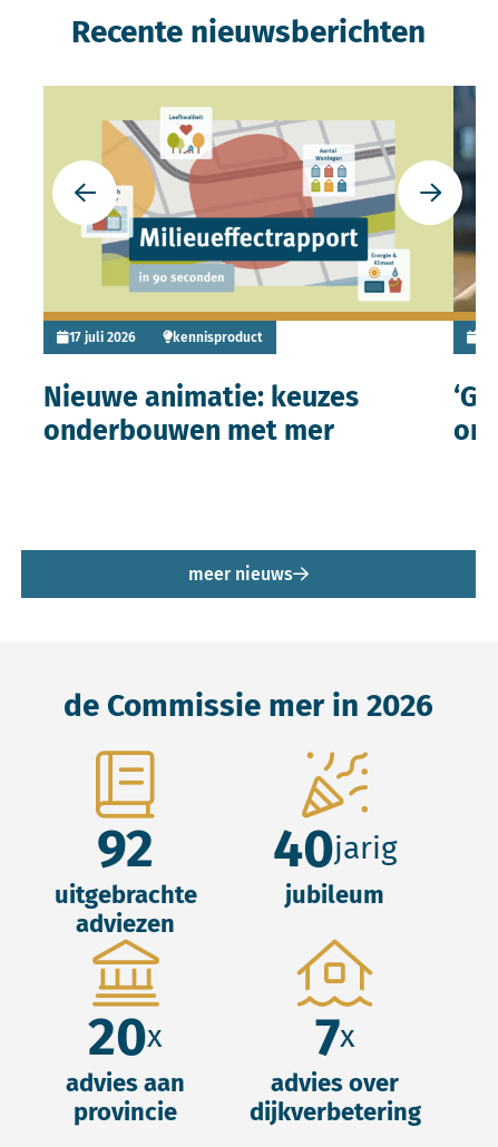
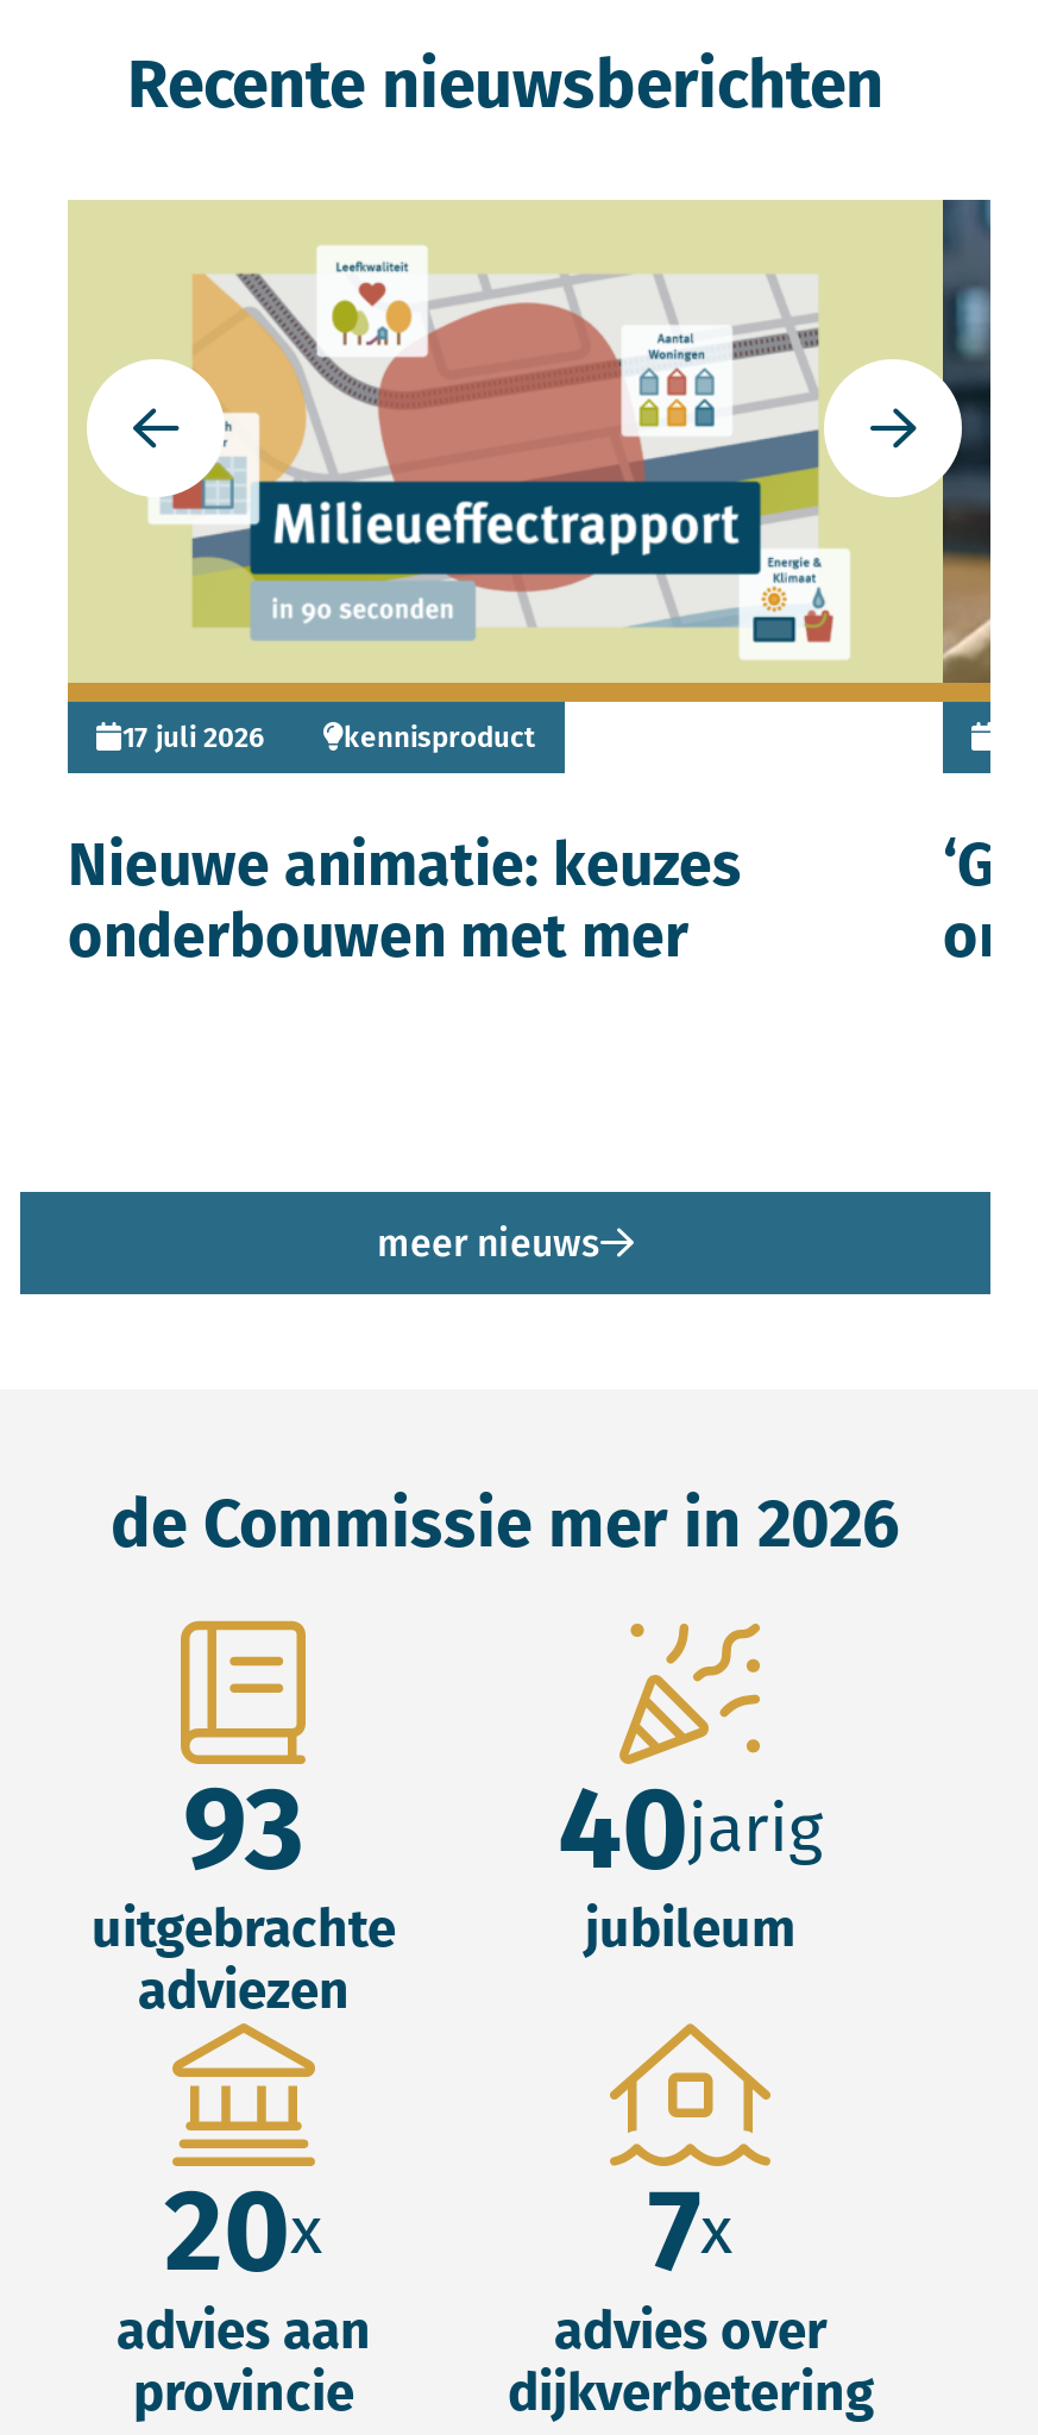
- 92
+ 93
